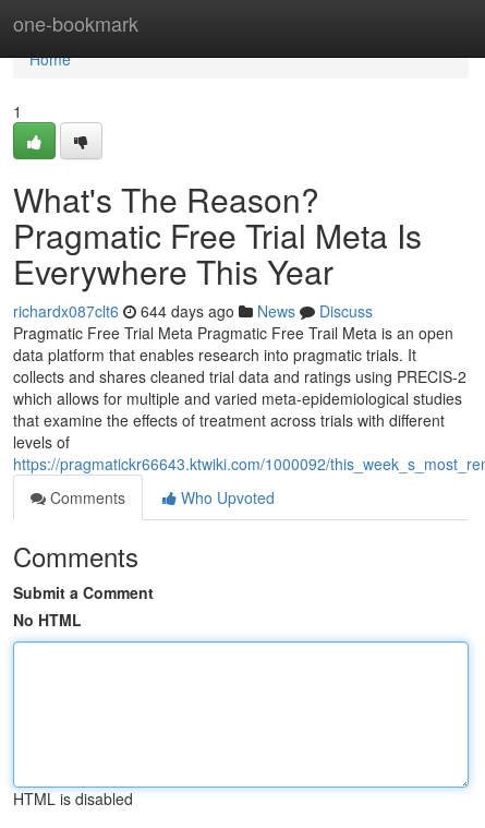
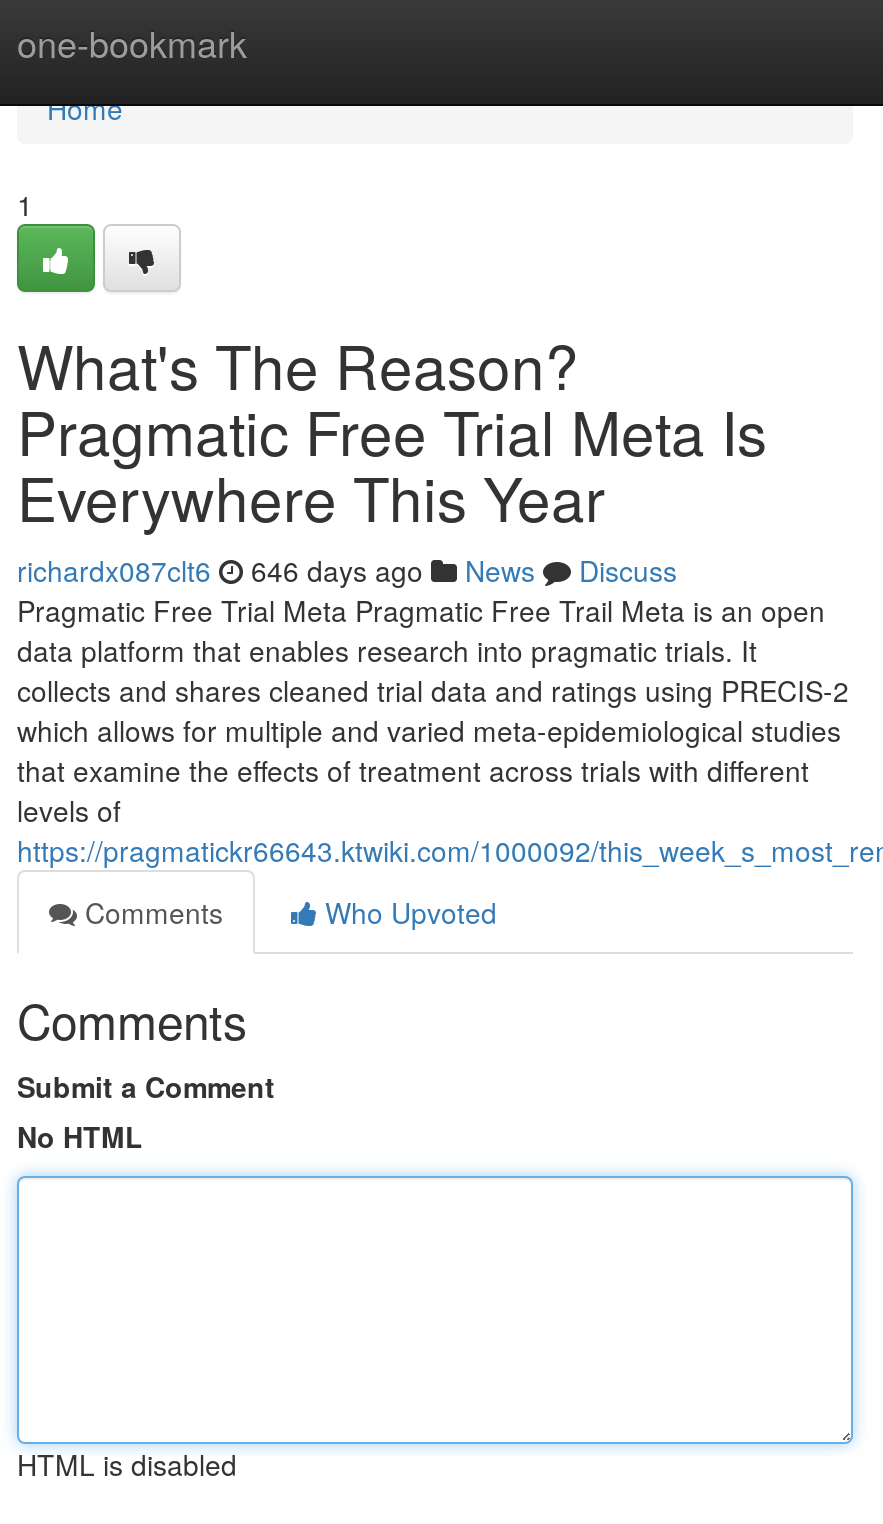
- richardx087clt6 644 days ago News Discuss
+ richardx087clt6 646 days ago News Discuss
